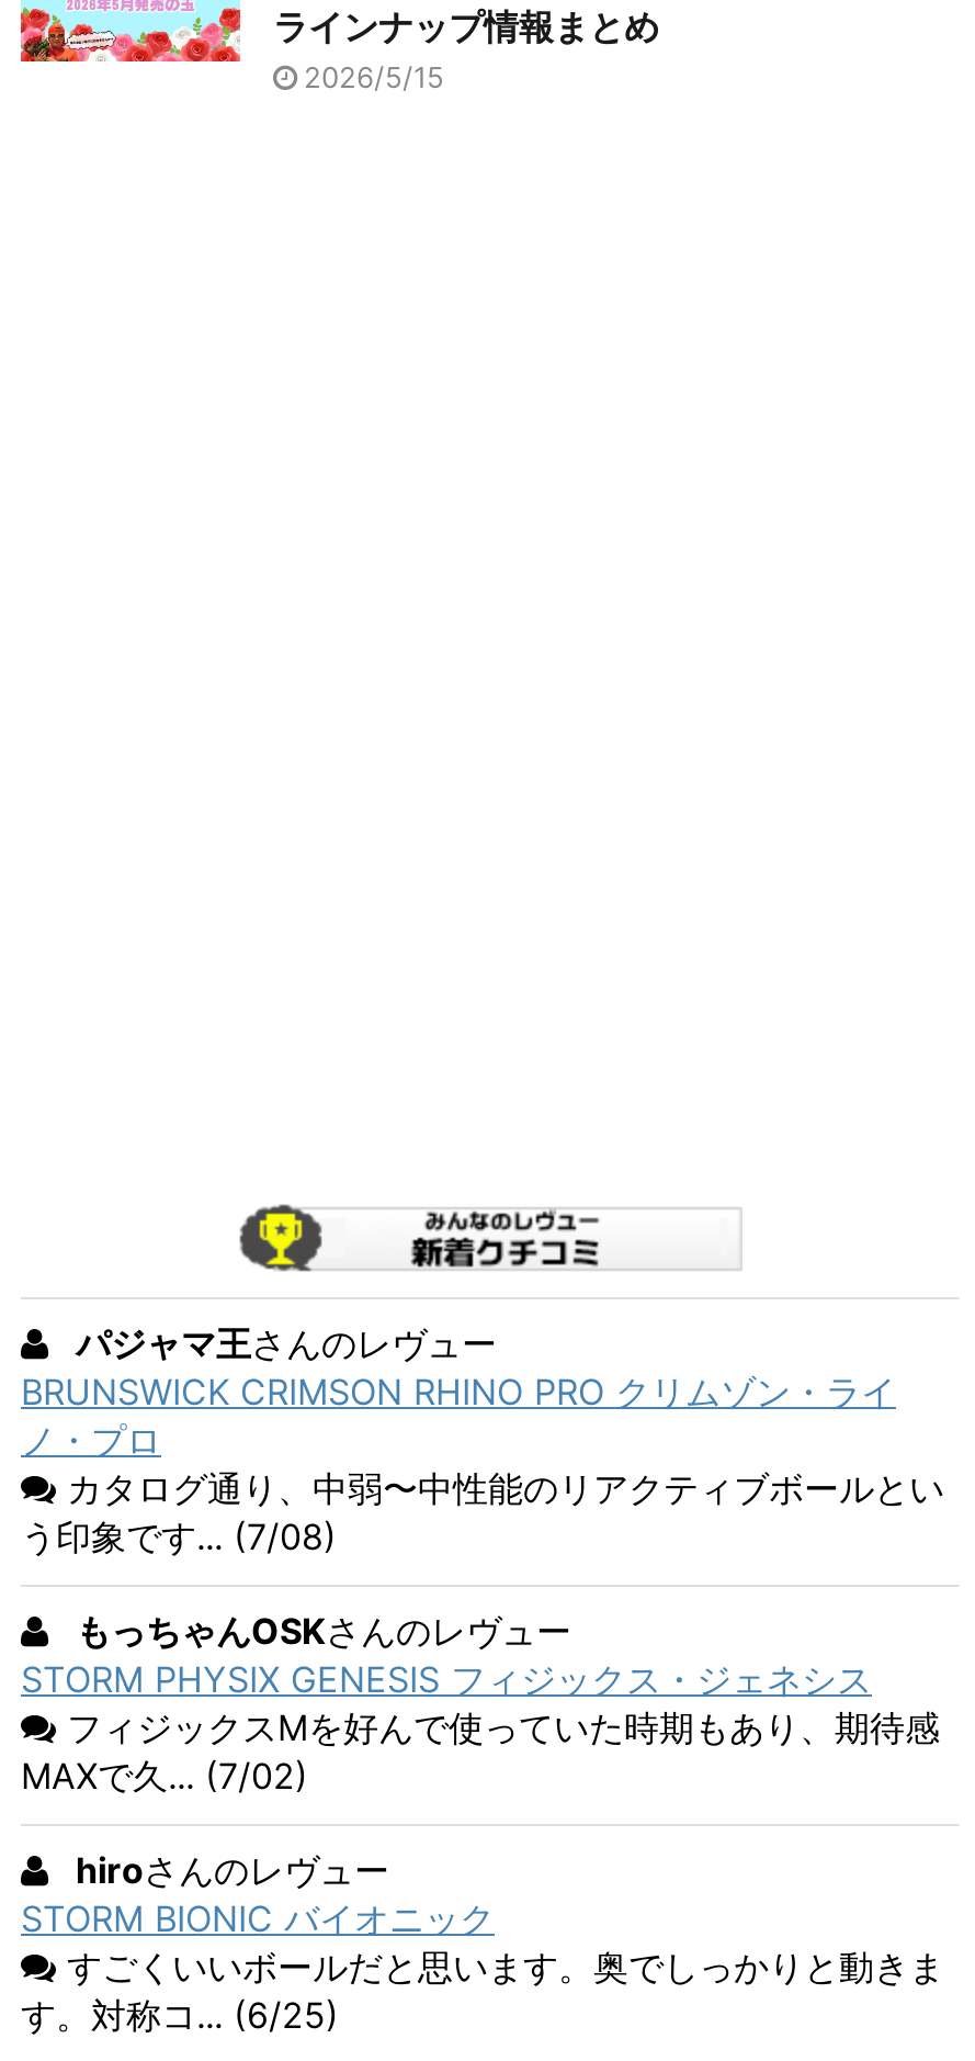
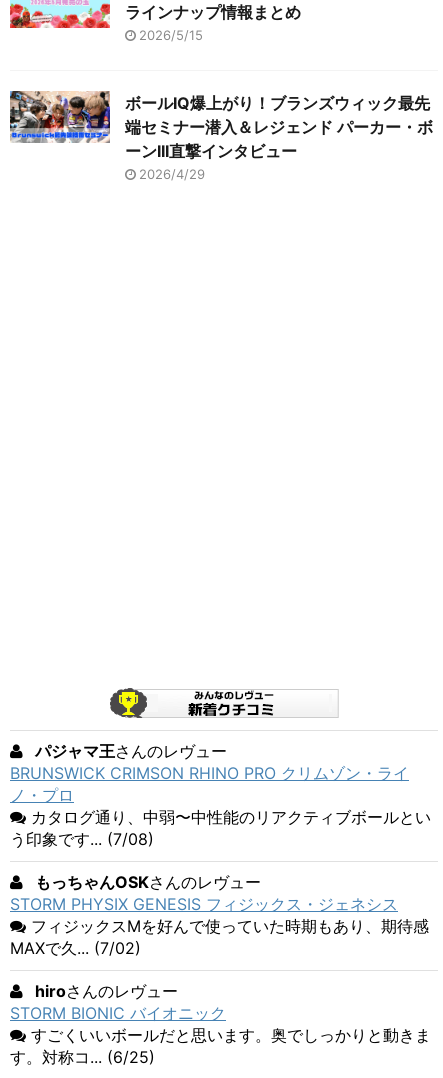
+ [image]
+ ボールIQ爆上がり！ブランズウィック最先
+ 端セミナー潜入＆レジェンド パーカー・ボ
+ ーンIII直撃インタビュー
+ 2026/4/29
